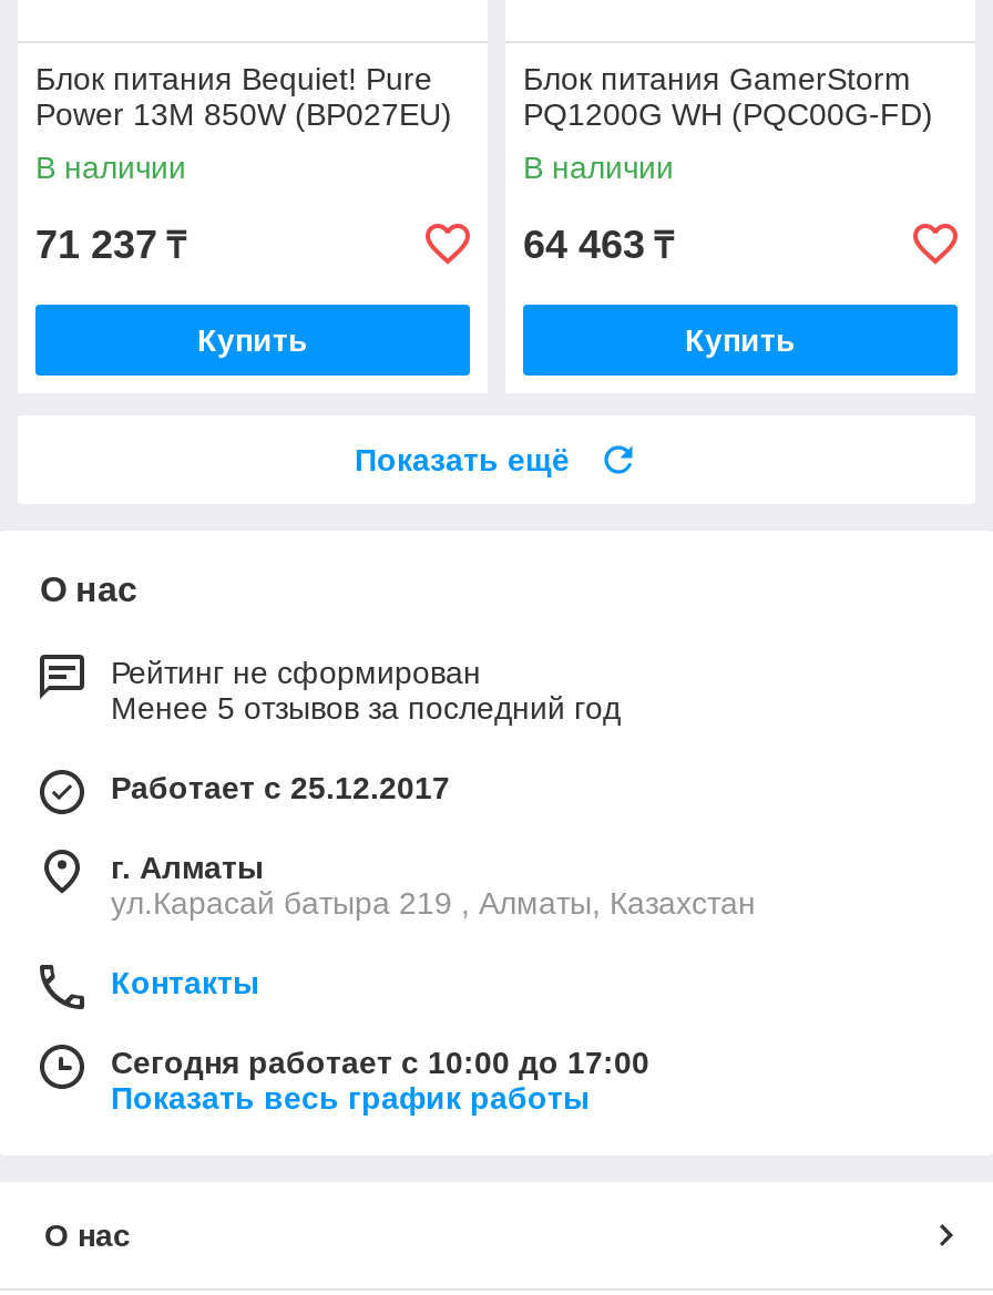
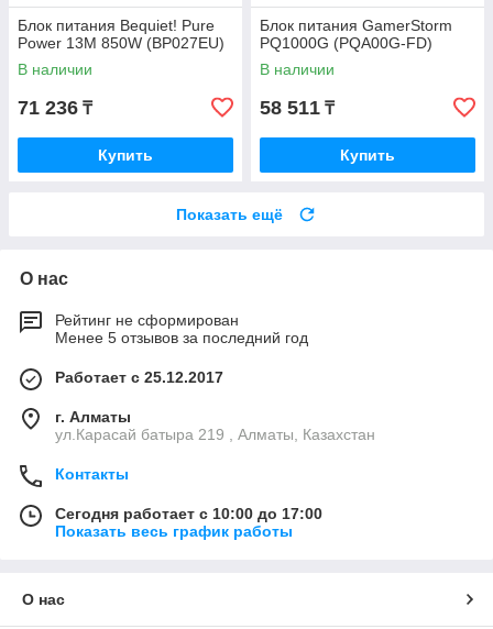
- Power 13M 850W (BP027EU) PQ1200G WH (PQC00G-FD)
+ Power 13M 850W (BP027EU) PQ1000G (PQA00G-FD)

- 71 237 ₸
+ 71 236 ₸

- 64 463 ₸
+ 58 511 ₸
